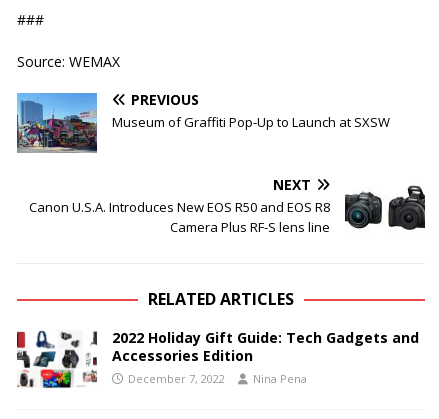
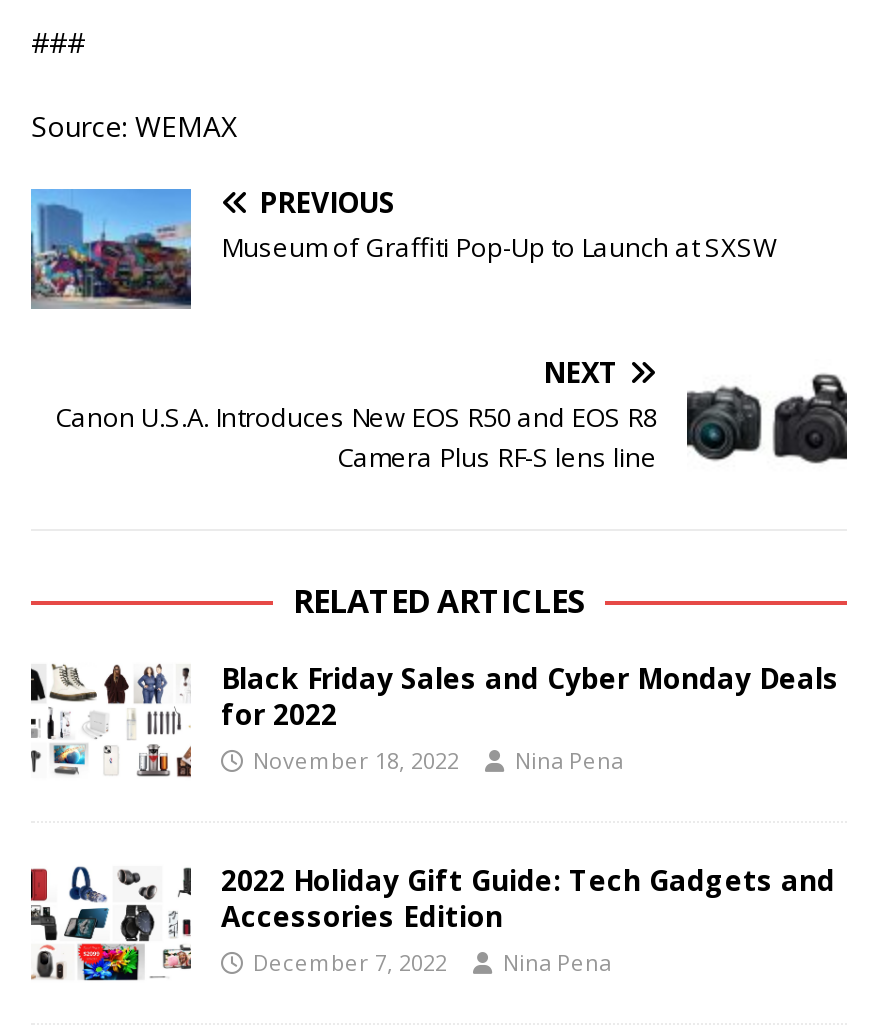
+ [image]
+ Black Friday Sales and Cyber Monday Deals
+ for 2022
+ November 18, 2022
+ Nina Pena
